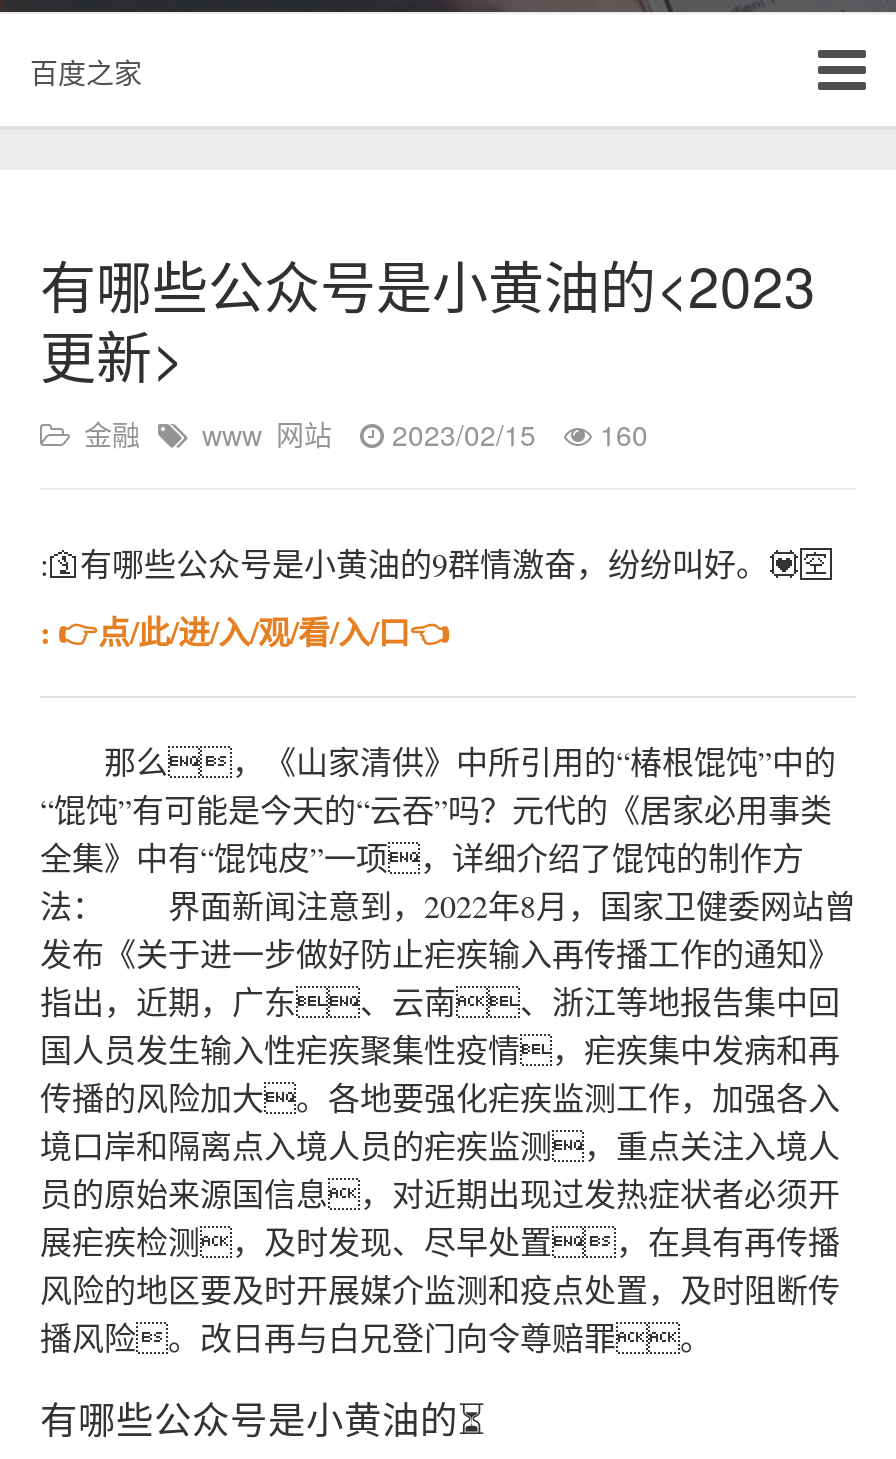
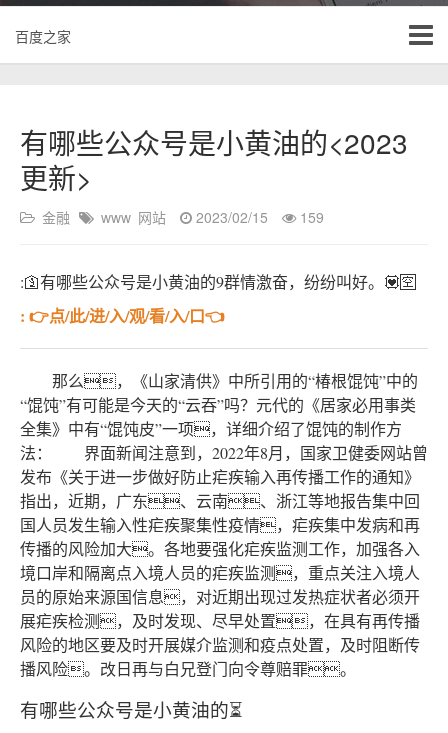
- 金融 www 网站 2023/02/15 160
+ 金融 www 网站 2023/02/15 159
